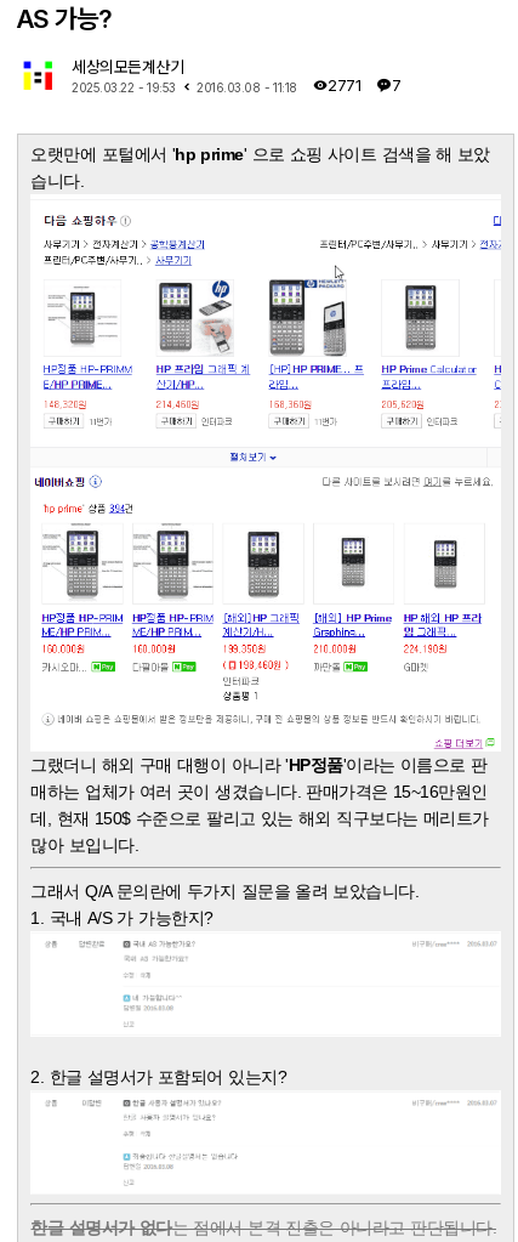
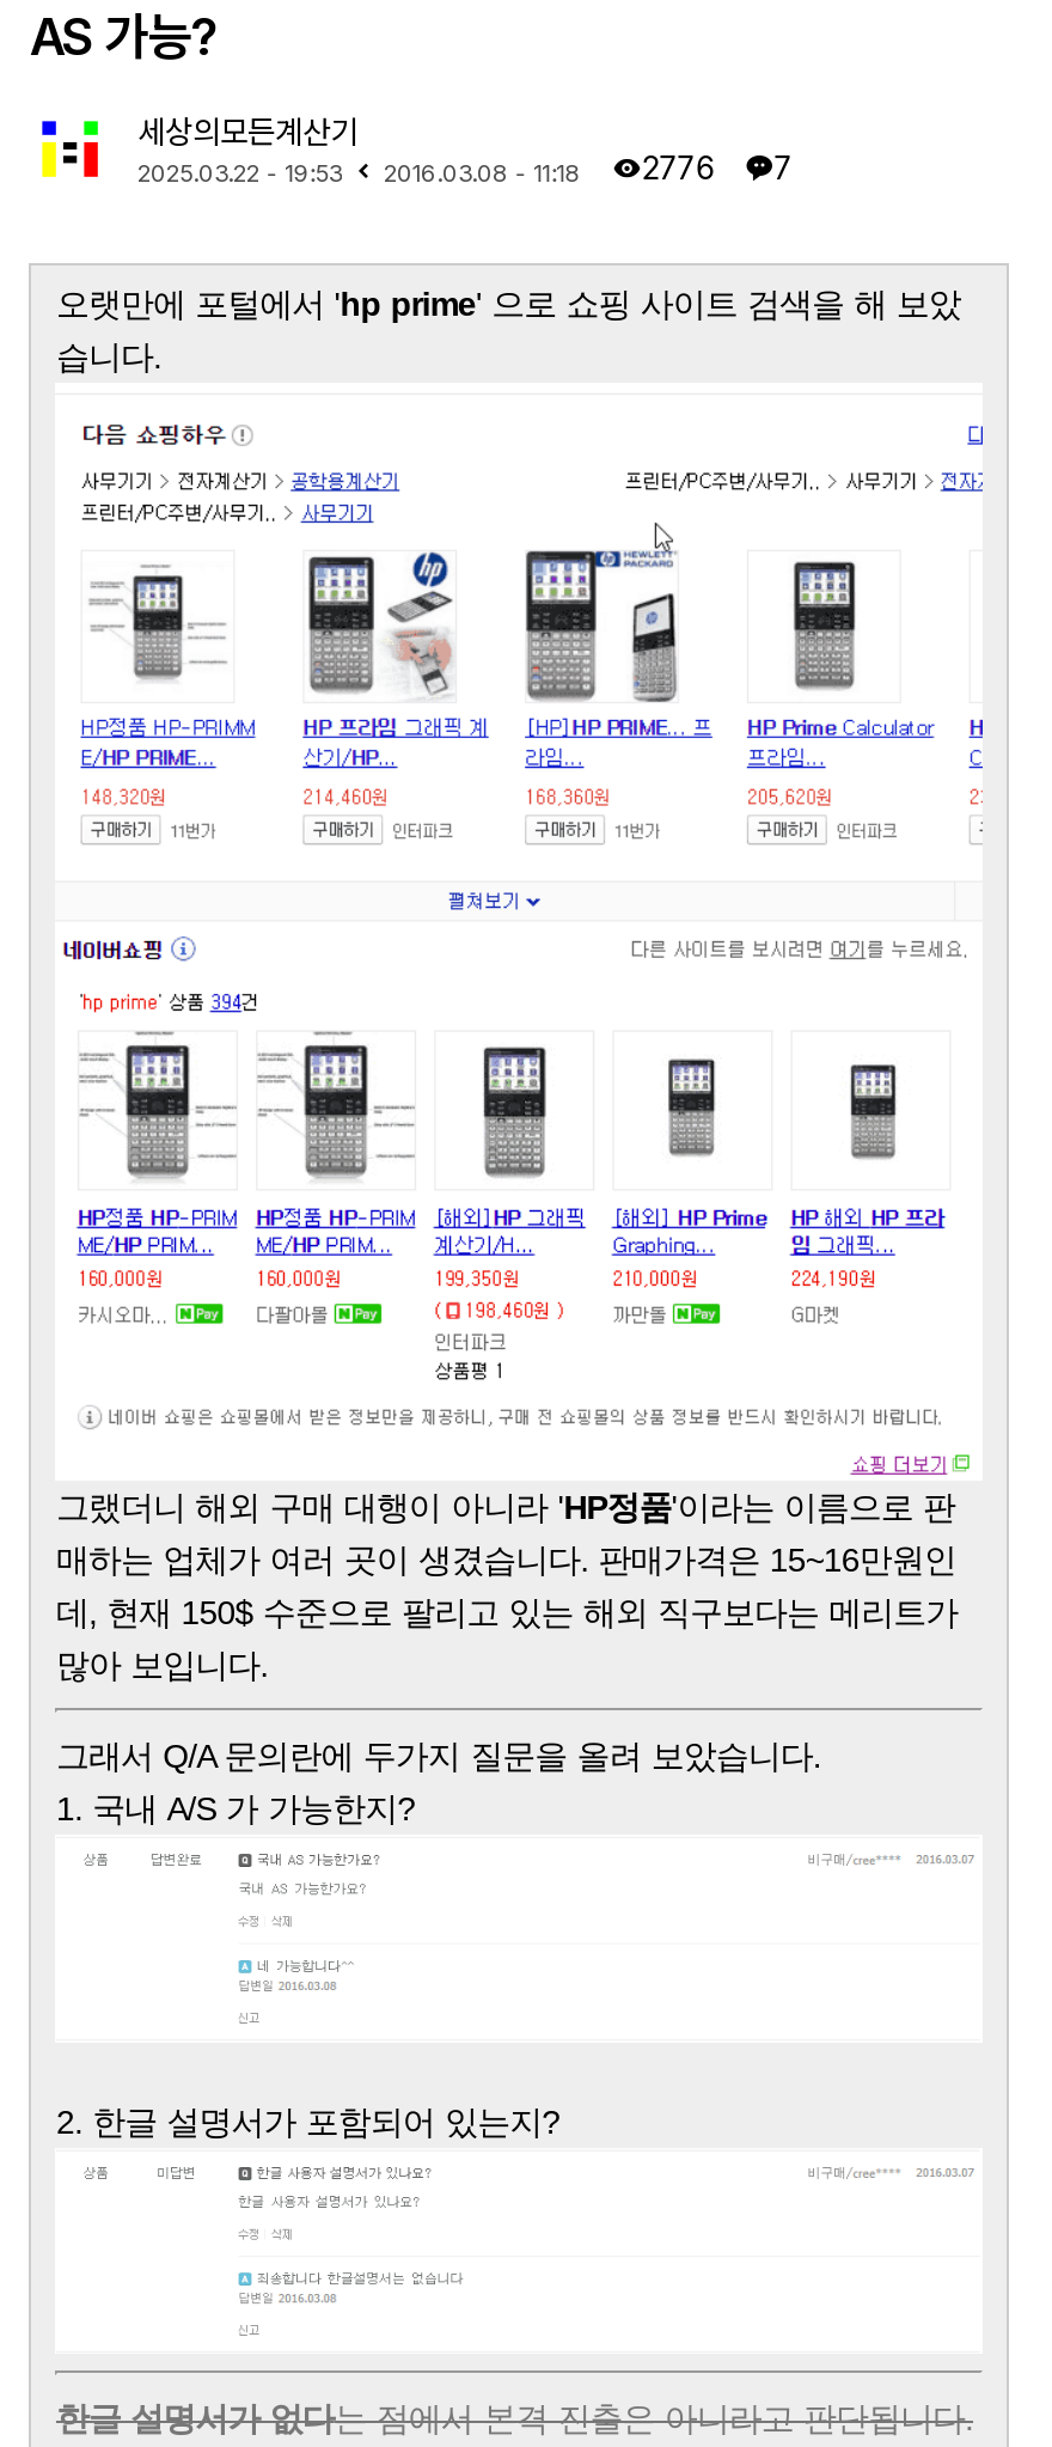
- 2771 7
+ 2776 7
